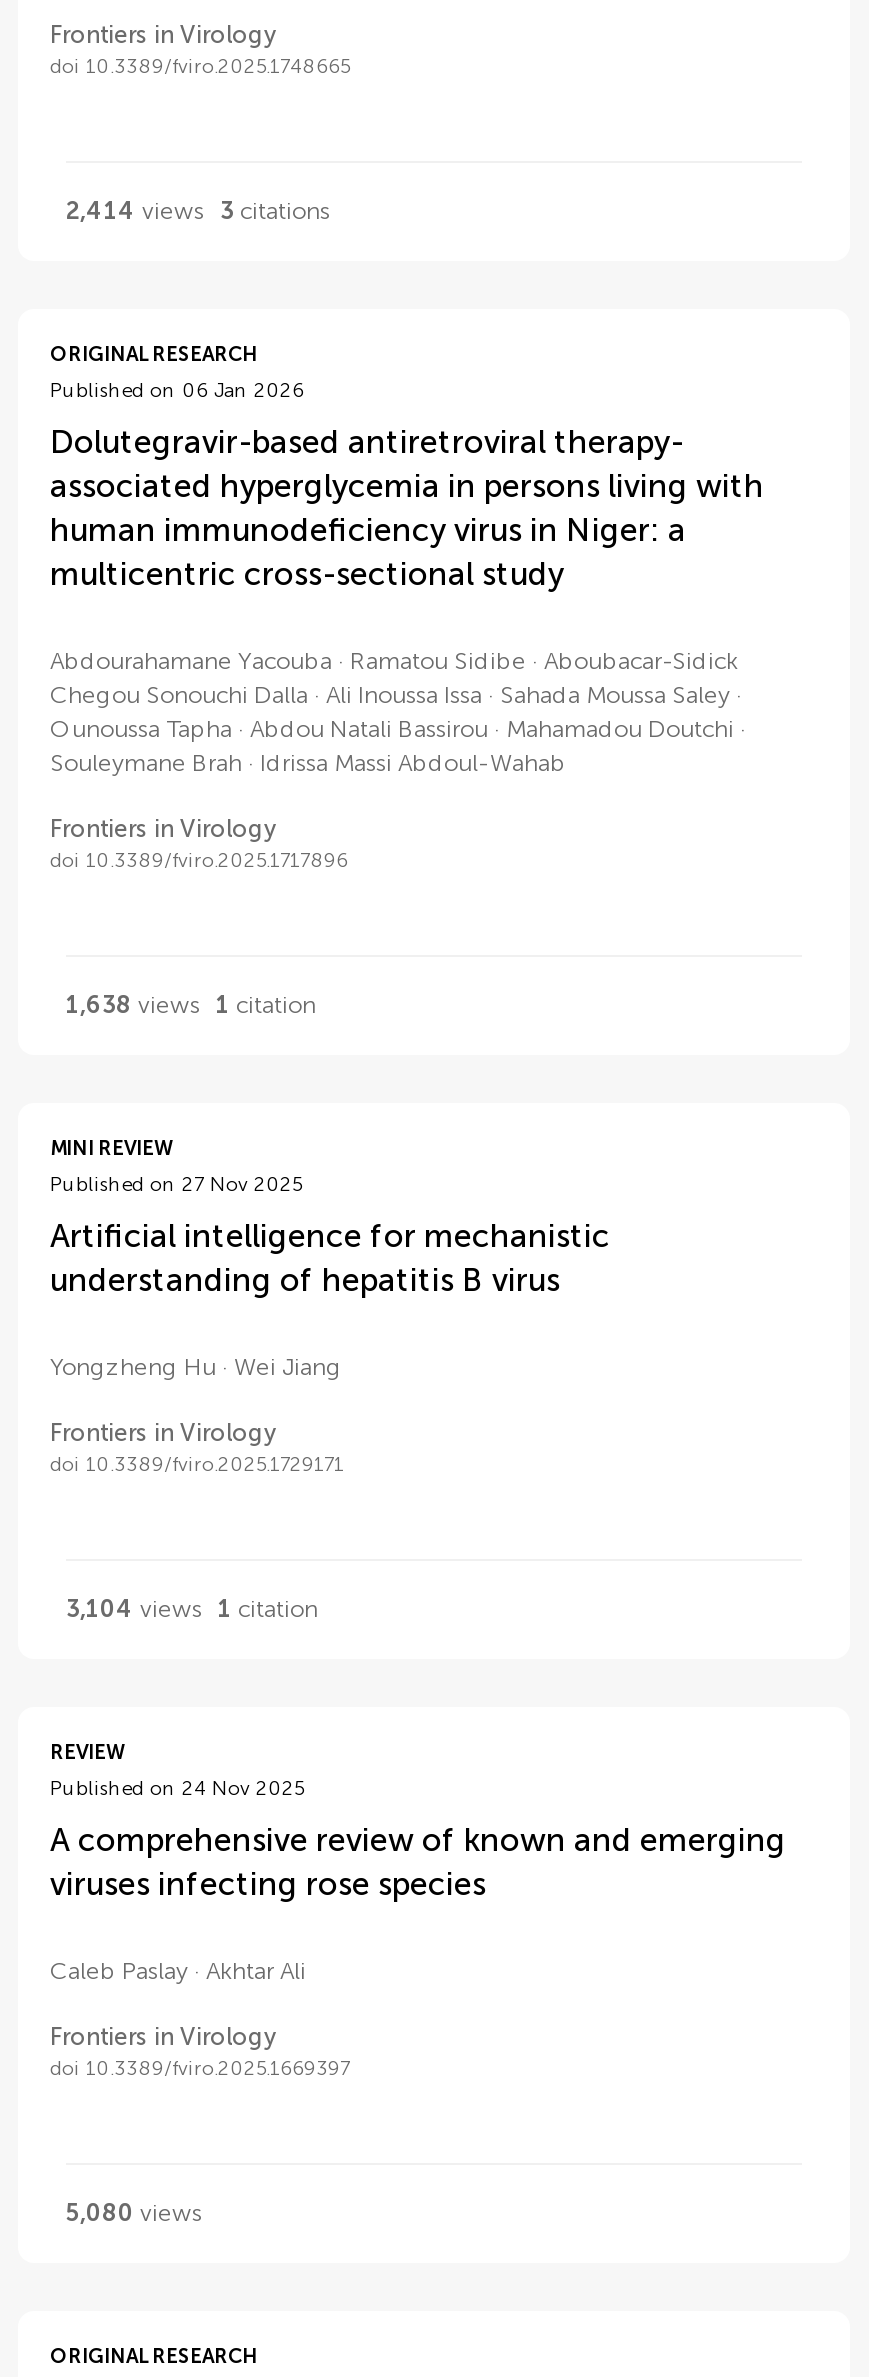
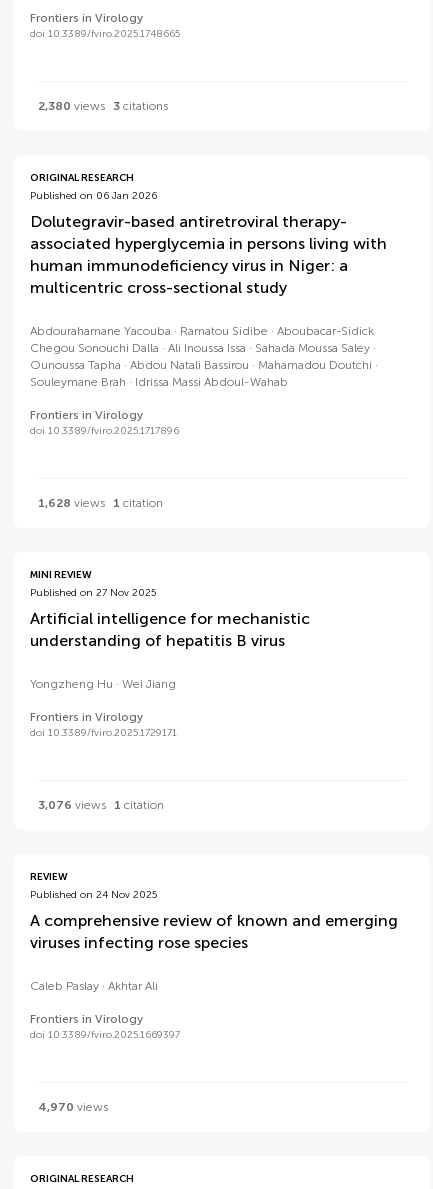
- 2,414 views 3 citations
+ 2,380 views 3 citations

- 1,638 views 1 citation
+ 1,628 views 1 citation

- 3,104 views 1 citation
+ 3,076 views 1 citation

- 5,080 views
+ 4,970 views
